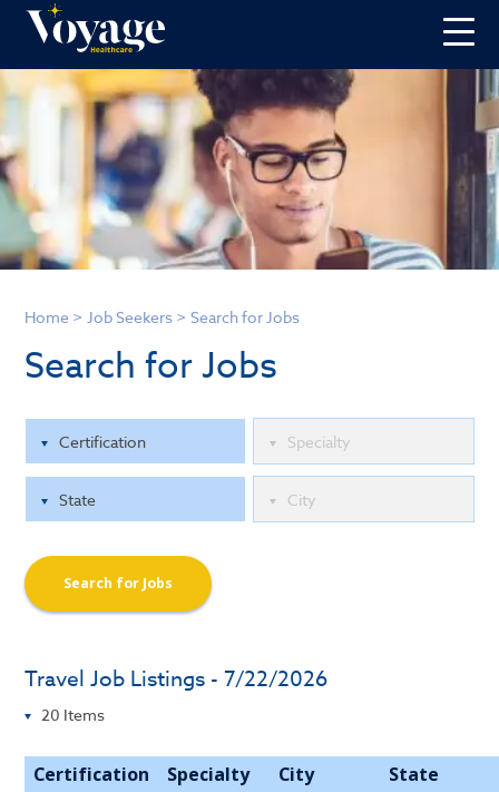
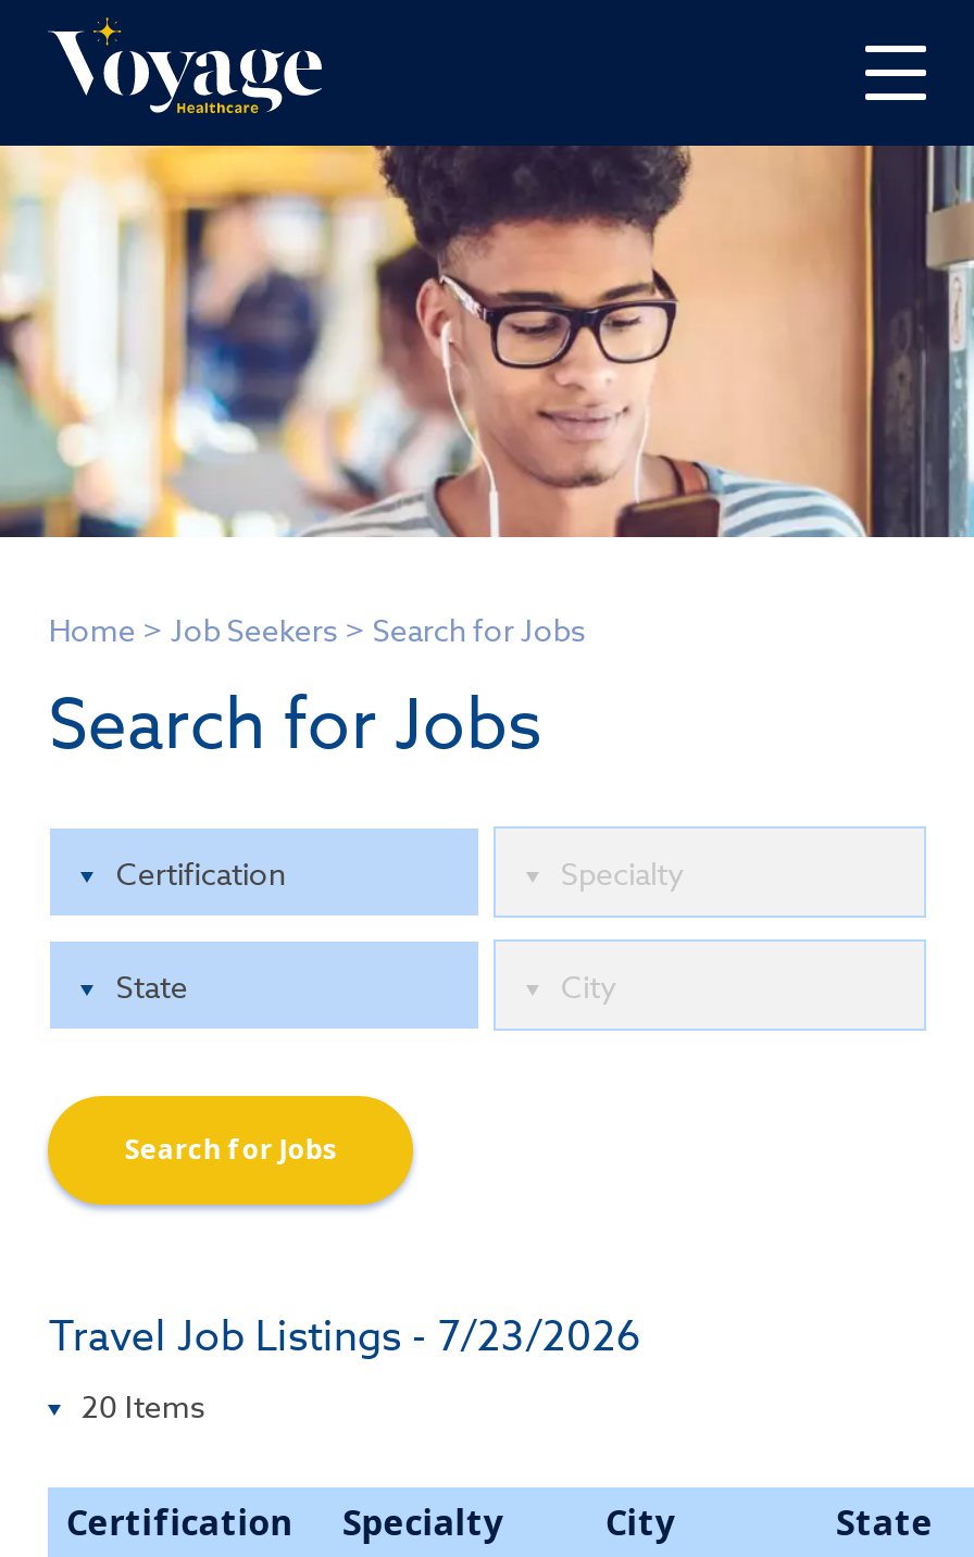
- Travel Job Listings - 7/22/2026
+ Travel Job Listings - 7/23/2026
